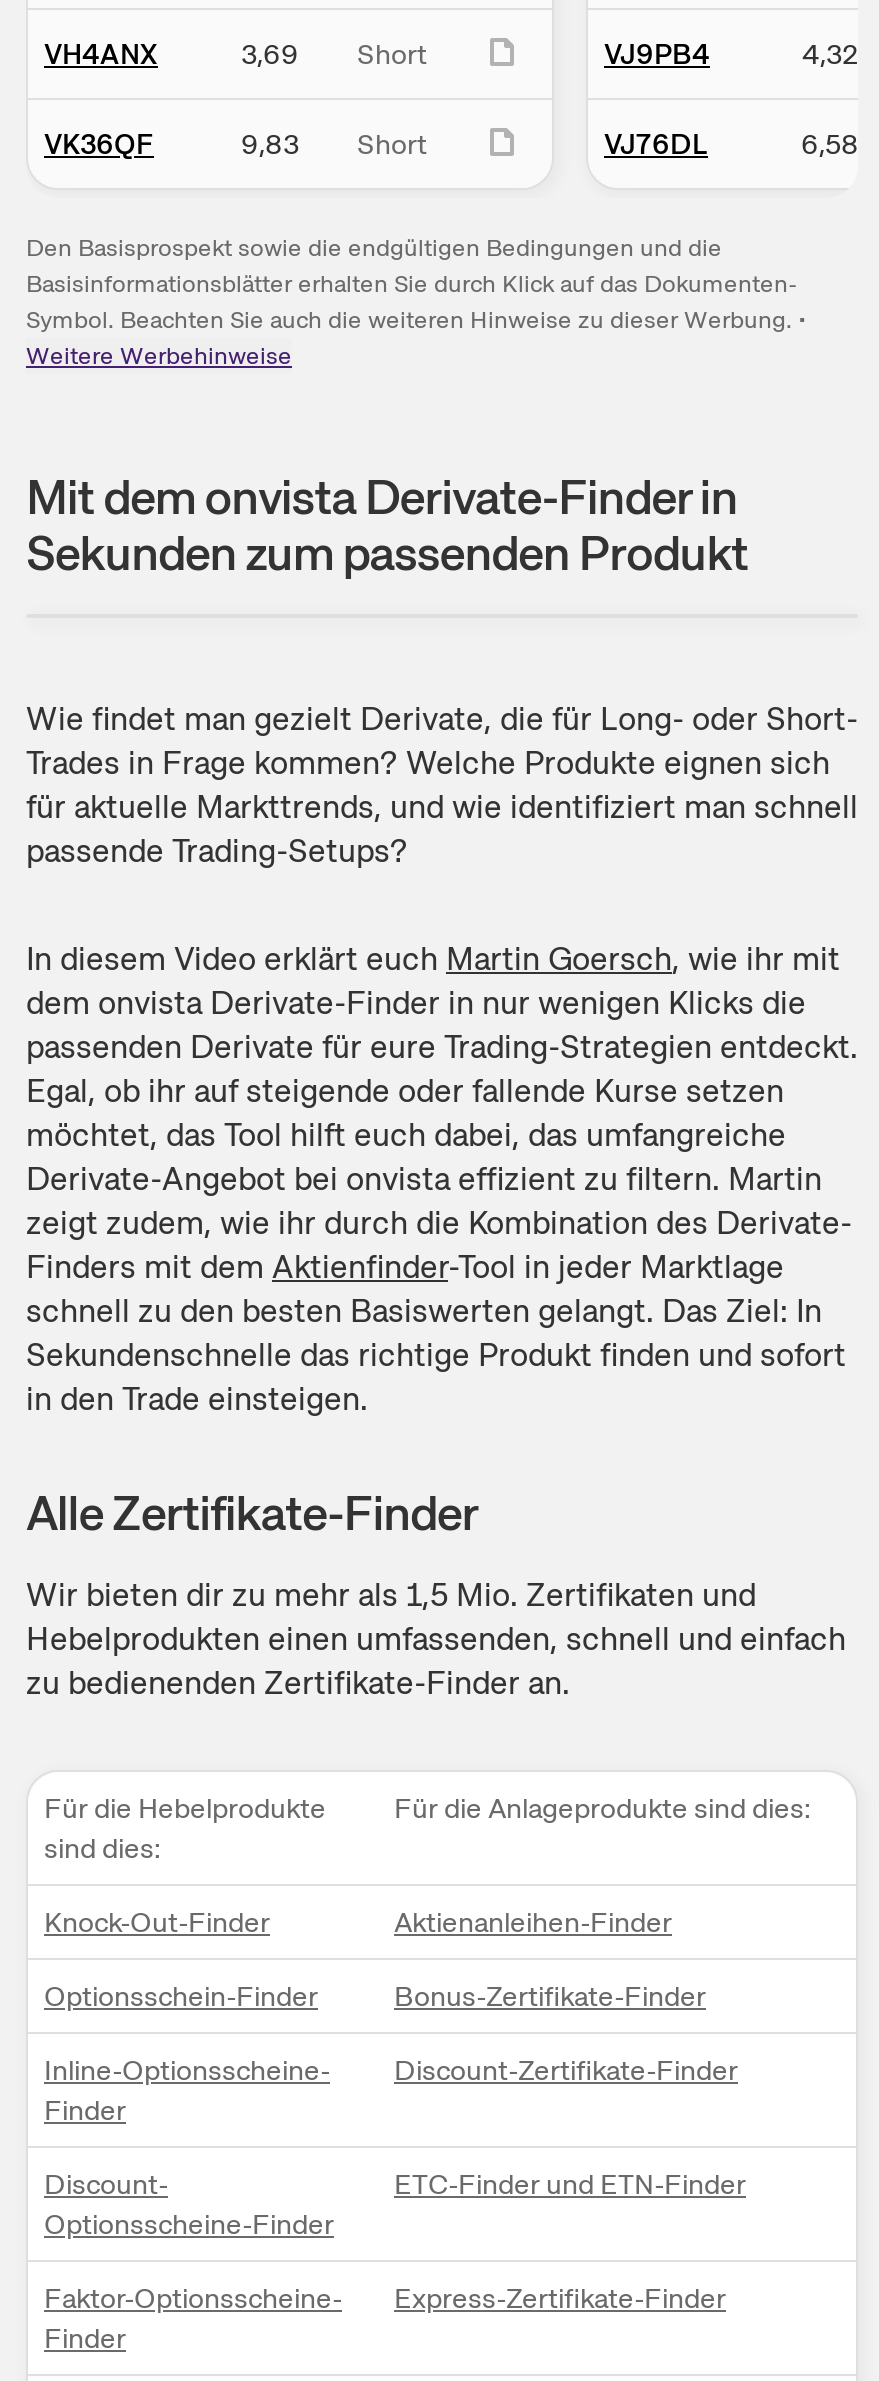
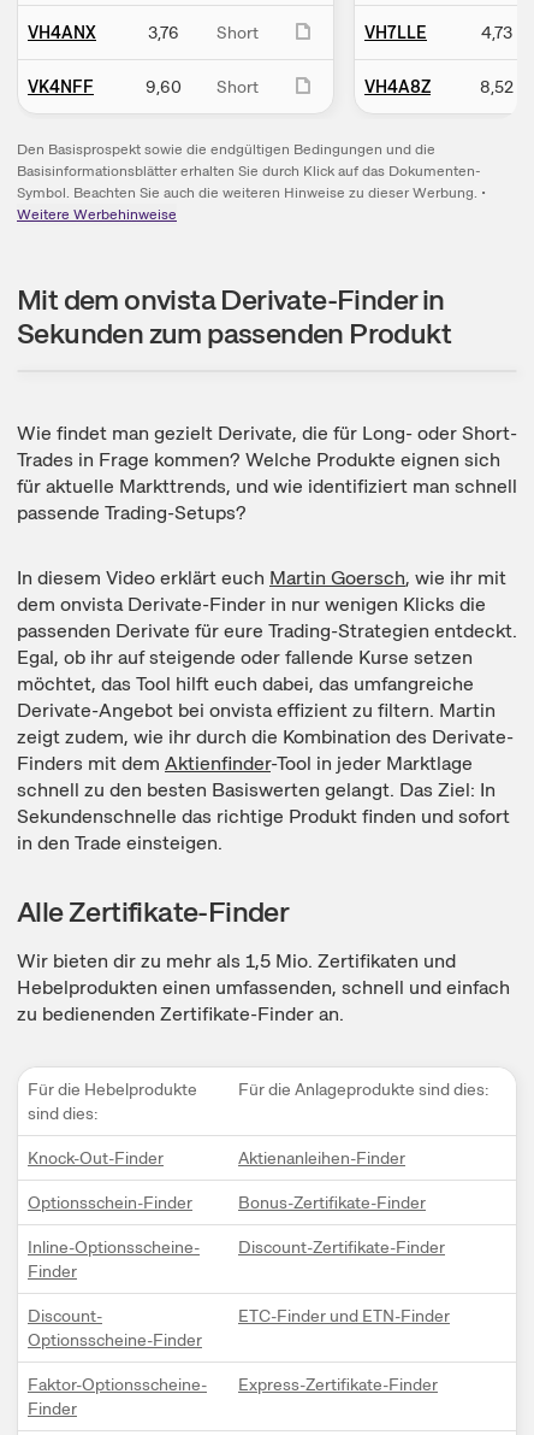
- 3,69 Short
+ 3,76 Short

- VJ9PB4
- 4,32
+ VH7LLE
+ 4,73

- VK36QF
- 9,83
+ VK4NFF
+ 9,60

- VJ76DL
- 6,58
+ VH4A8Z
+ 8,52
